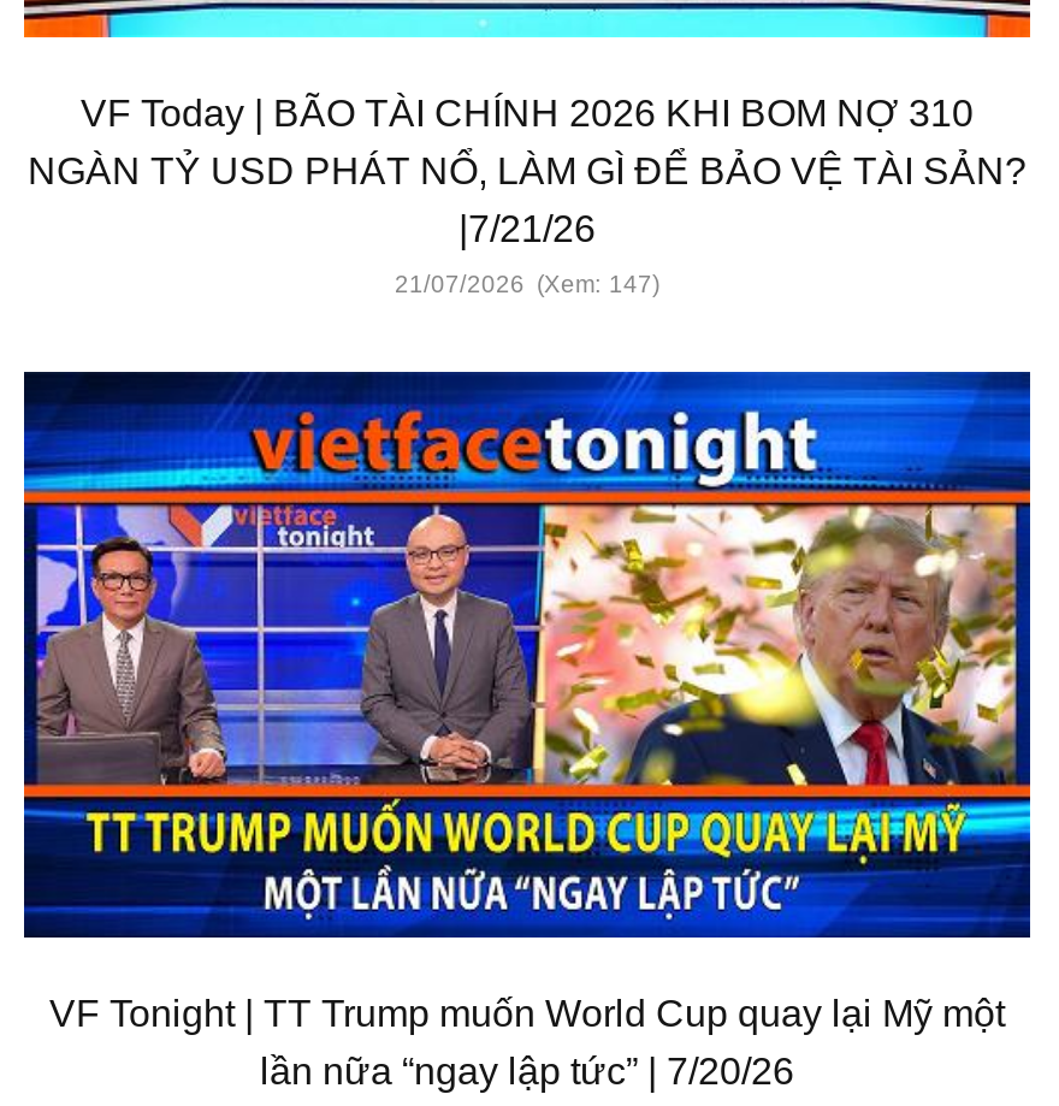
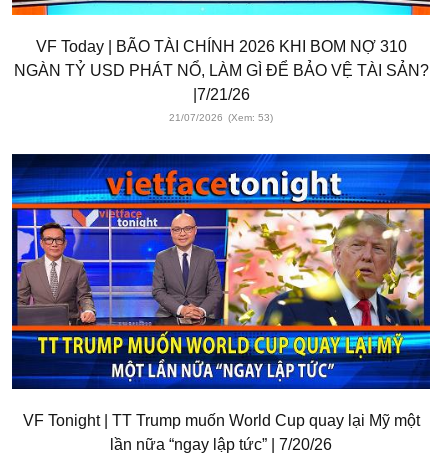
- 21/07/2026 (Xem: 147)
+ 21/07/2026 (Xem: 53)
